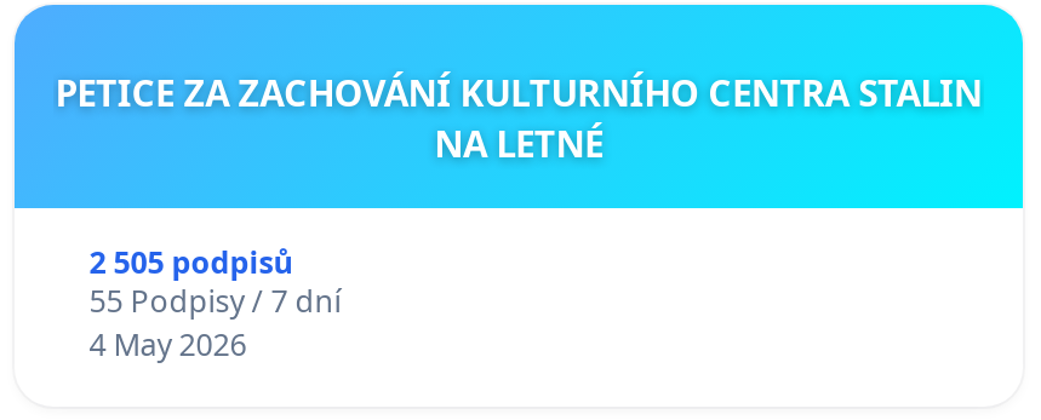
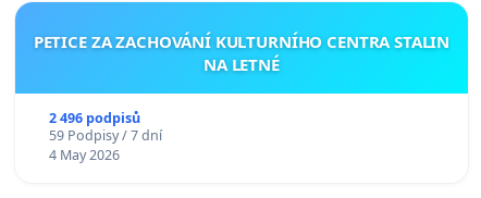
- 2 505 podpisů
+ 2 496 podpisů

- 55 Podpisy / 7 dní
+ 59 Podpisy / 7 dní
